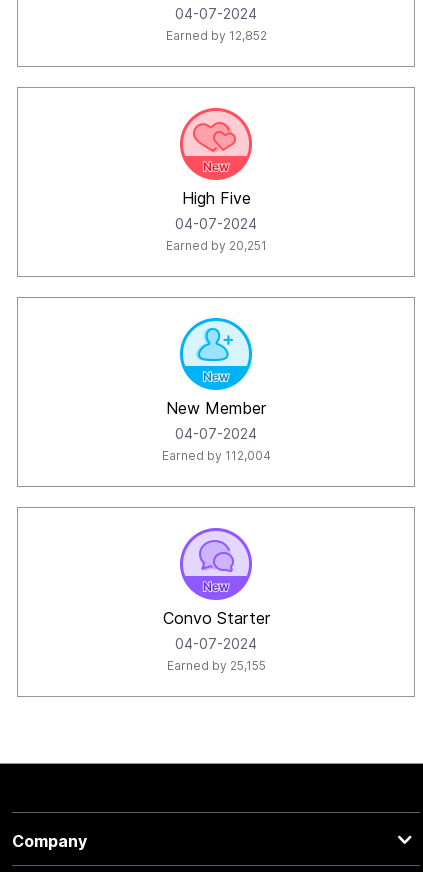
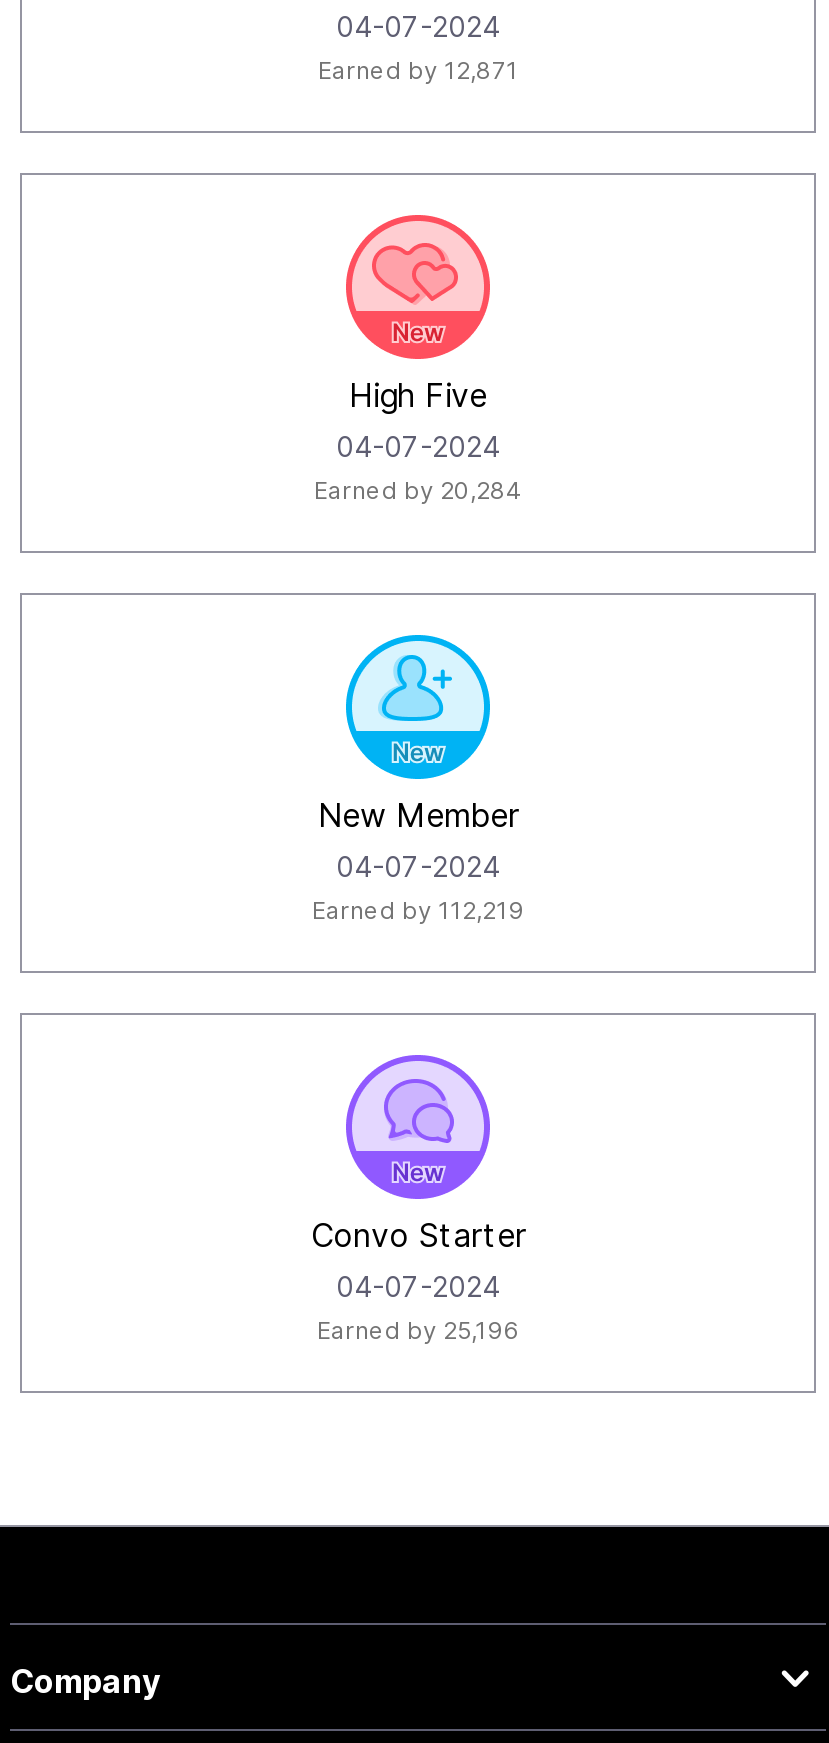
- Earned by 12,852
+ Earned by 12,871

- Earned by 20,251
+ Earned by 20,284

- Earned by 112,004
+ Earned by 112,219

- Earned by 25,155
+ Earned by 25,196
